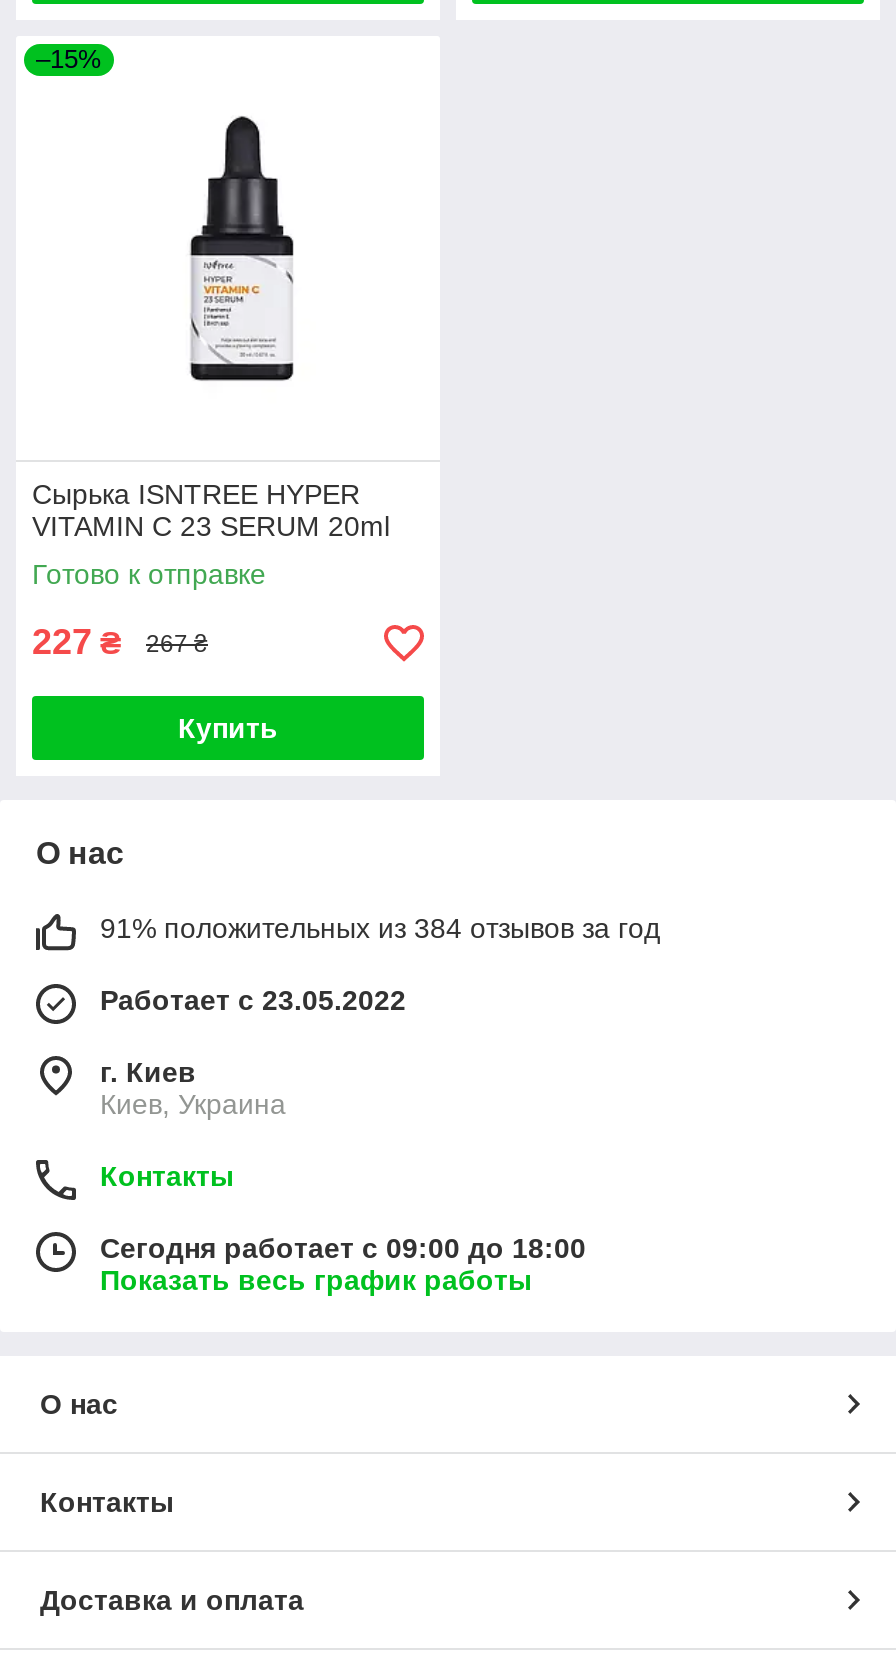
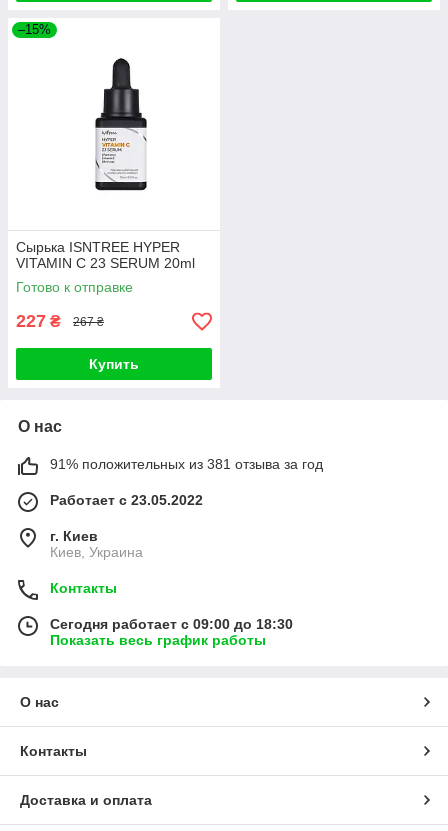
- 91% положительных из 384 отзывов за год
+ 91% положительных из 381 отзыва за год

- Сегодня работает с 09:00 до 18:00
+ Сегодня работает с 09:00 до 18:30
